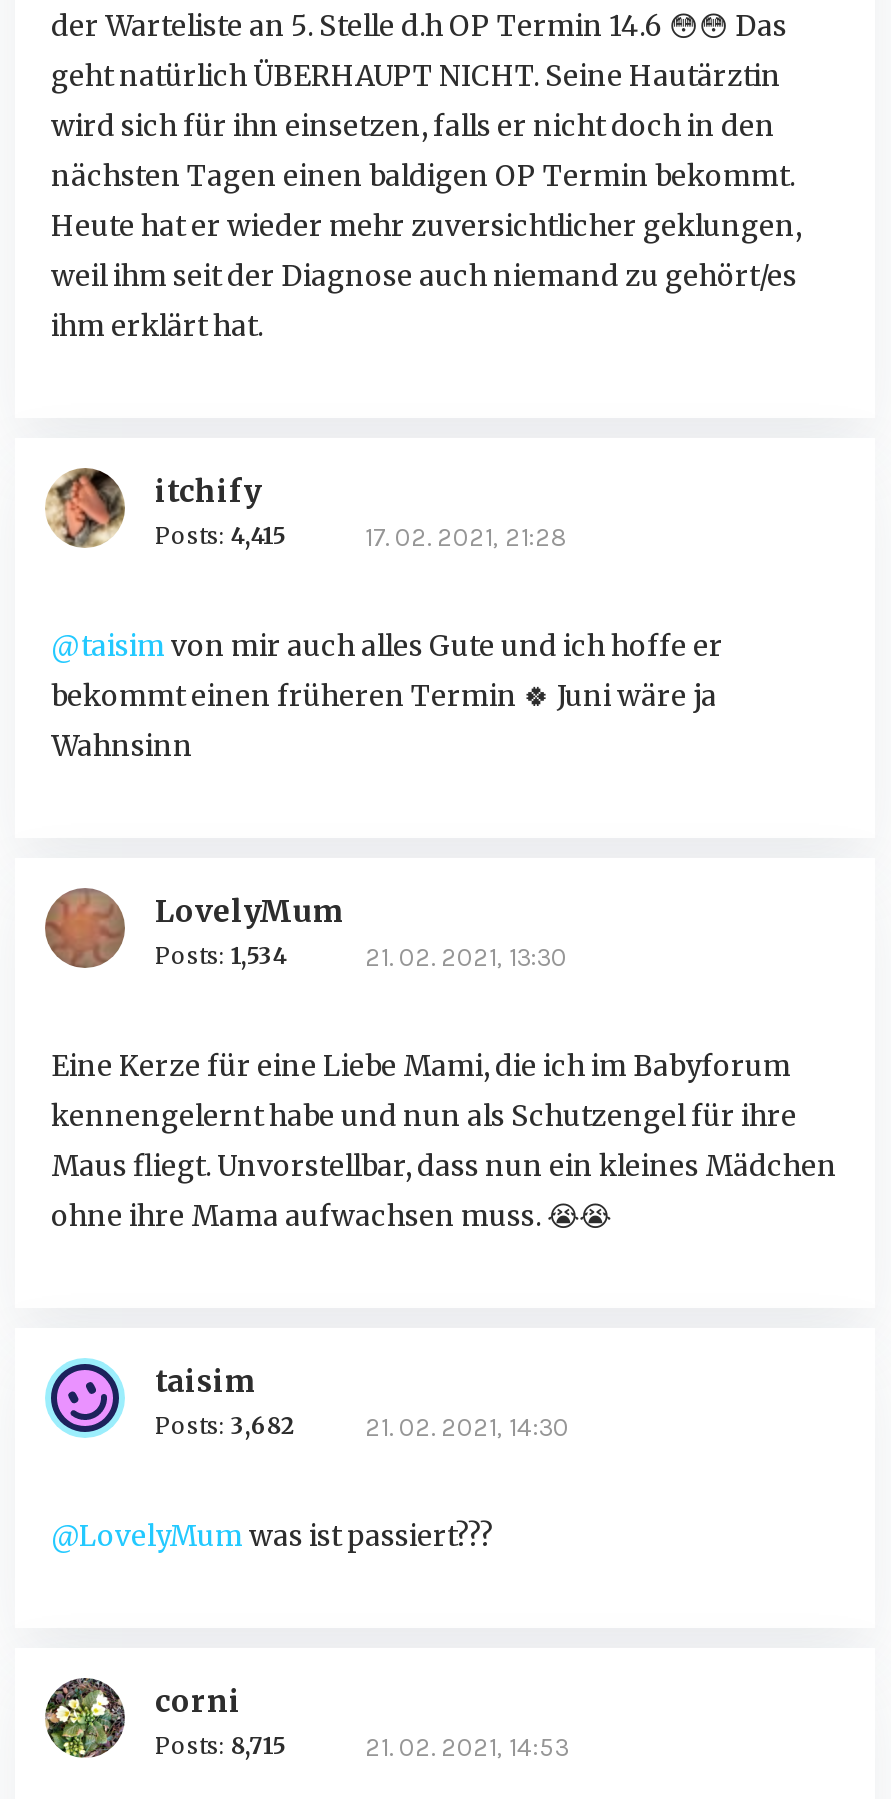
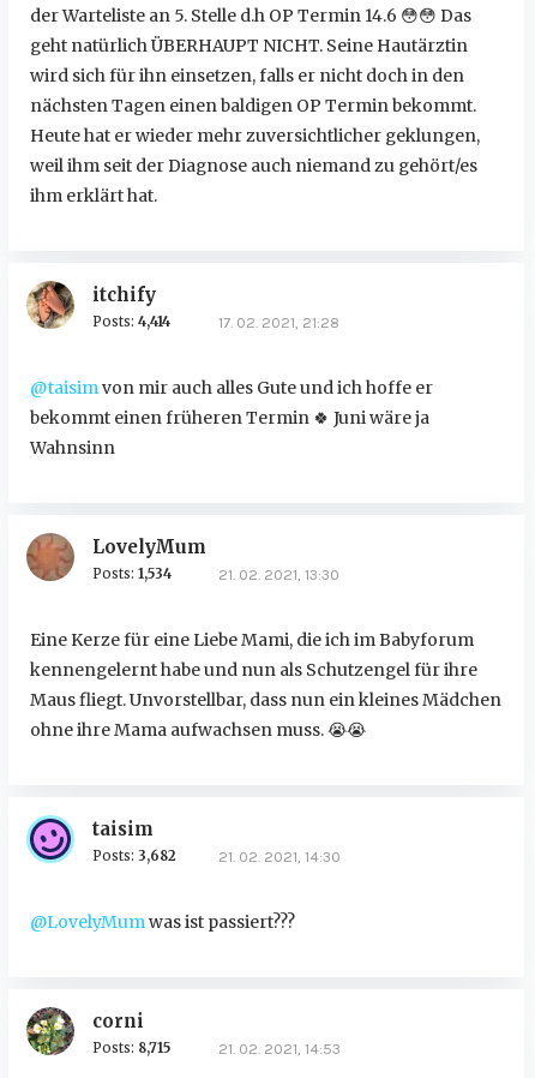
- Posts: 4,415
+ Posts: 4,414
